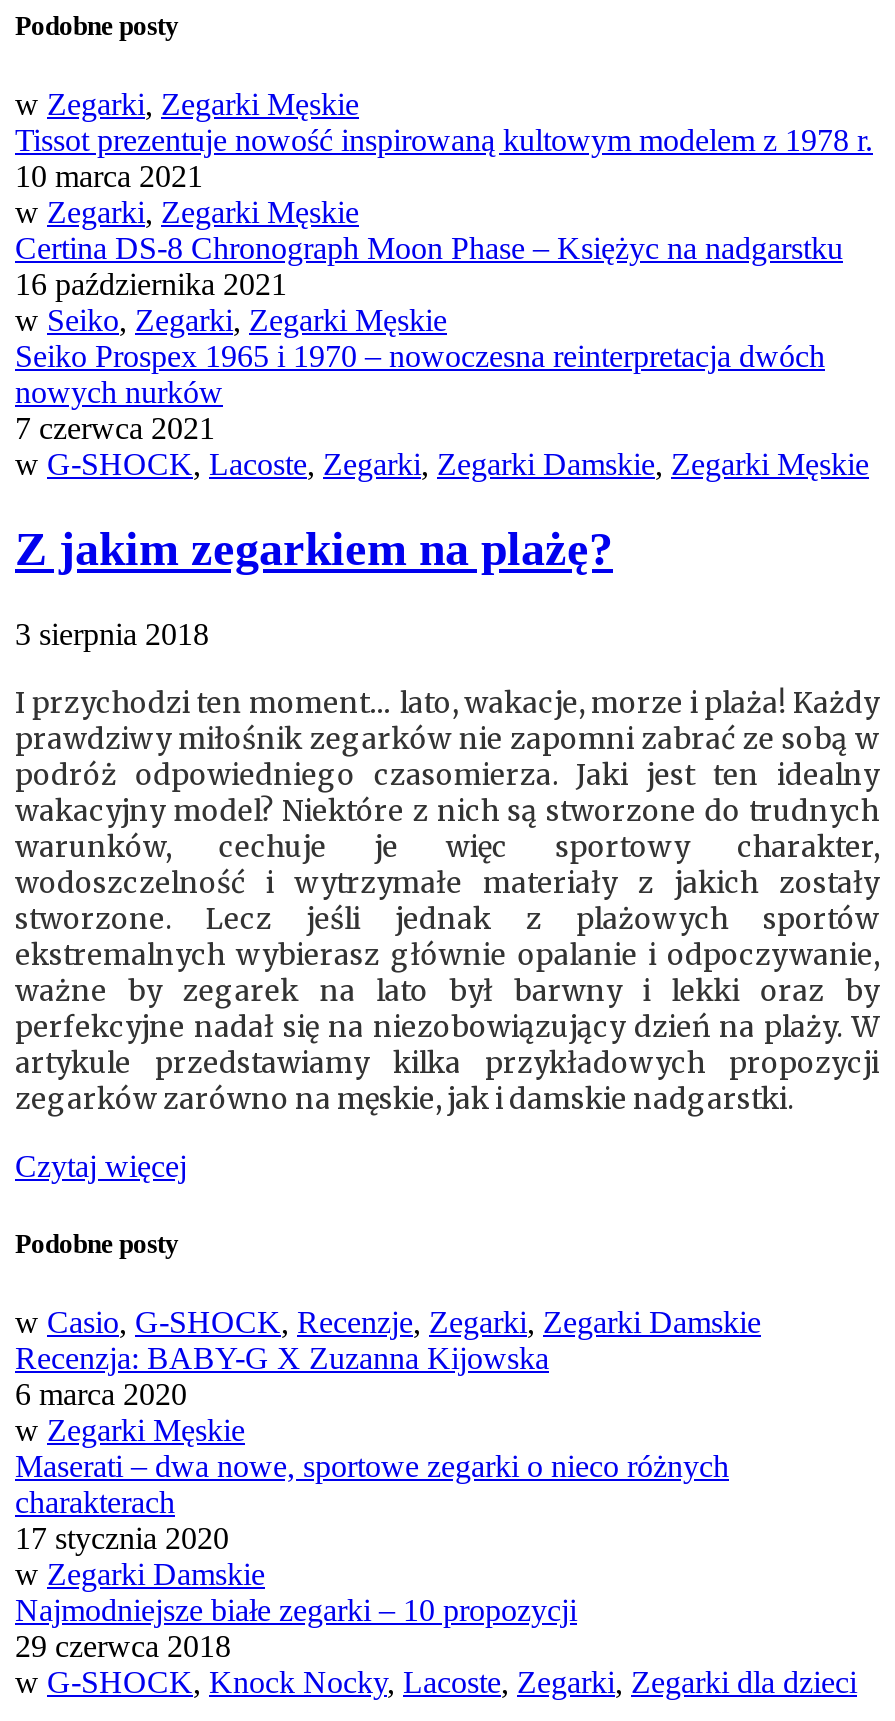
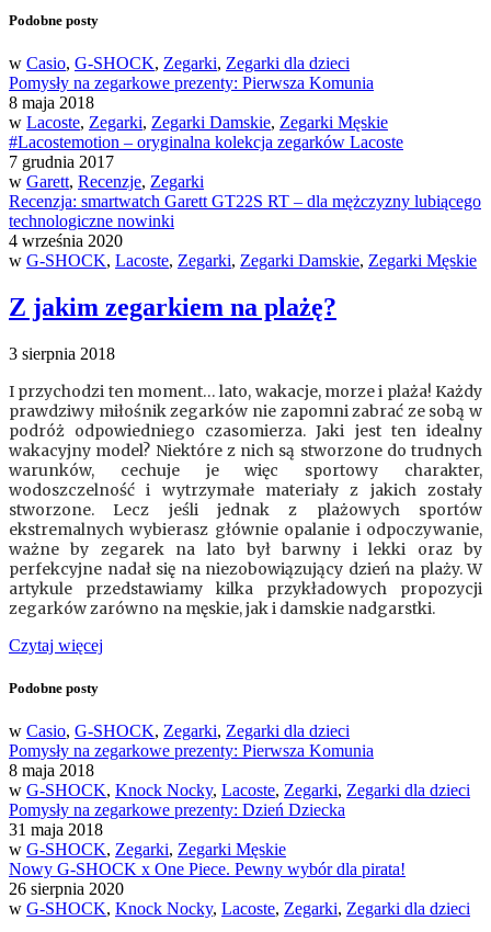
- w Zegarki, Zegarki Męskie
- Tissot prezentuje nowość inspirowaną kultowym modelem z 1978 r.
- 10 marca 2021
- w Zegarki, Zegarki Męskie
- Certina DS-8 Chronograph Moon Phase – Księżyc na nadgarstku
- 16 października 2021
- w Seiko, Zegarki, Zegarki Męskie
- Seiko Prospex 1965 i 1970 – nowoczesna reinterpretacja dwóch
- nowych nurków
- 7 czerwca 2021
+ w Casio, G-SHOCK, Zegarki, Zegarki dla dzieci
+ Pomysły na zegarkowe prezenty: Pierwsza Komunia
+ 8 maja 2018
+ w Lacoste, Zegarki, Zegarki Damskie, Zegarki Męskie
+ #Lacostemotion – oryginalna kolekcja zegarków Lacoste
+ 7 grudnia 2017
+ w Garett, Recenzje, Zegarki
+ Recenzja: smartwatch Garett GT22S RT – dla mężczyzny lubiącego
+ technologiczne nowinki
+ 4 września 2020

- w Casio, G-SHOCK, Recenzje, Zegarki, Zegarki Damskie
- Recenzja: BABY-G X Zuzanna Kijowska
- 6 marca 2020
- w Zegarki Męskie
- Maserati – dwa nowe, sportowe zegarki o nieco różnych
- charakterach
- 17 stycznia 2020
- w Zegarki Damskie
- Najmodniejsze białe zegarki – 10 propozycji
- 29 czerwca 2018
+ w Casio, G-SHOCK, Zegarki, Zegarki dla dzieci
+ Pomysły na zegarkowe prezenty: Pierwsza Komunia
+ 8 maja 2018
+ w G-SHOCK, Knock Nocky, Lacoste, Zegarki, Zegarki dla dzieci
+ Pomysły na zegarkowe prezenty: Dzień Dziecka
+ 31 maja 2018
+ w G-SHOCK, Zegarki, Zegarki Męskie
+ Nowy G-SHOCK x One Piece. Pewny wybór dla pirata!
+ 26 sierpnia 2020
